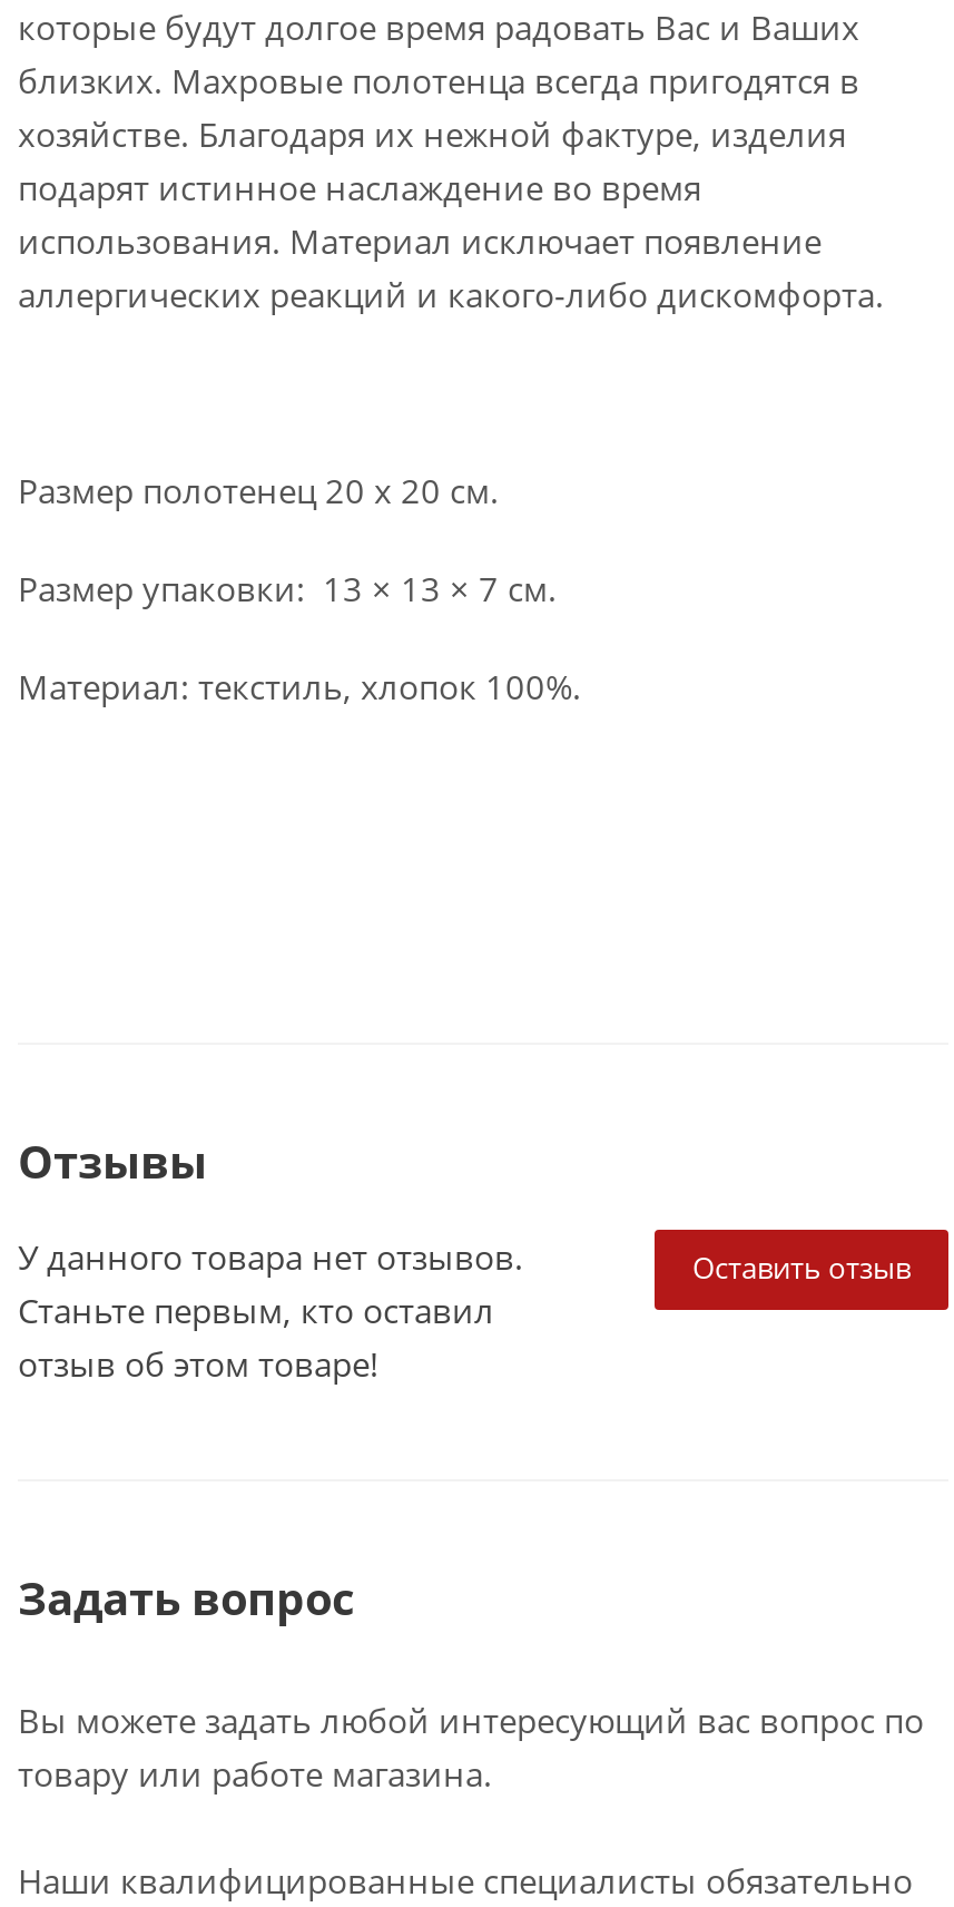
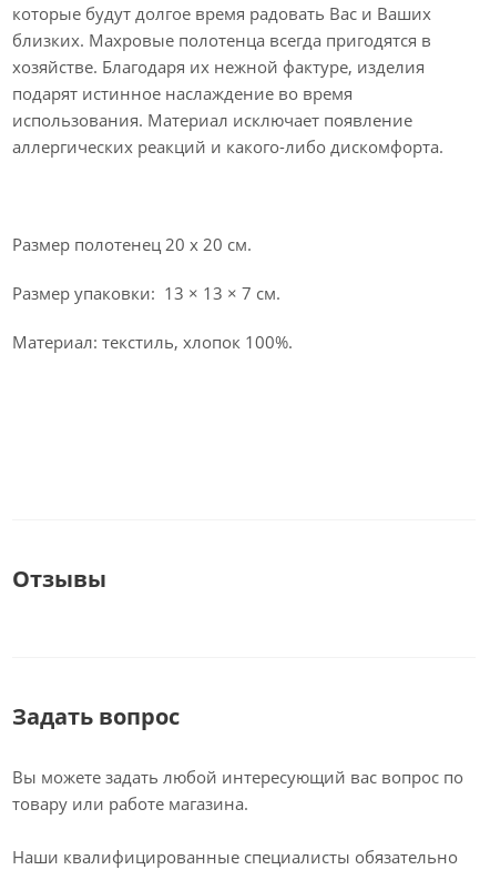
- Оставить отзыв
- У данного товара нет отзывов.
- Станьте первым, кто оставил
- отзыв об этом товаре!
